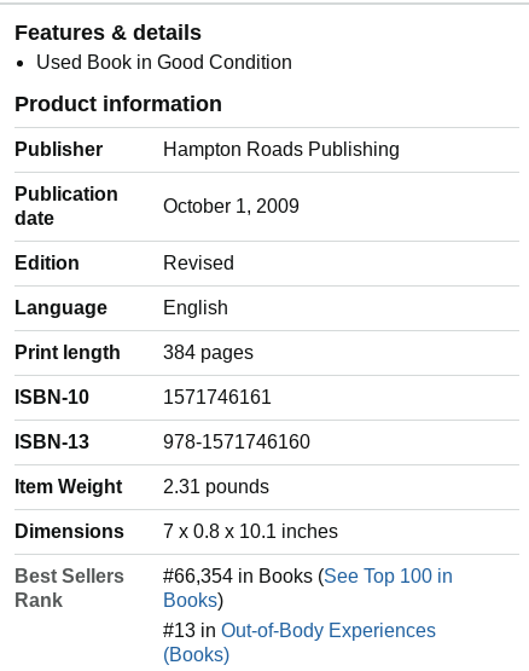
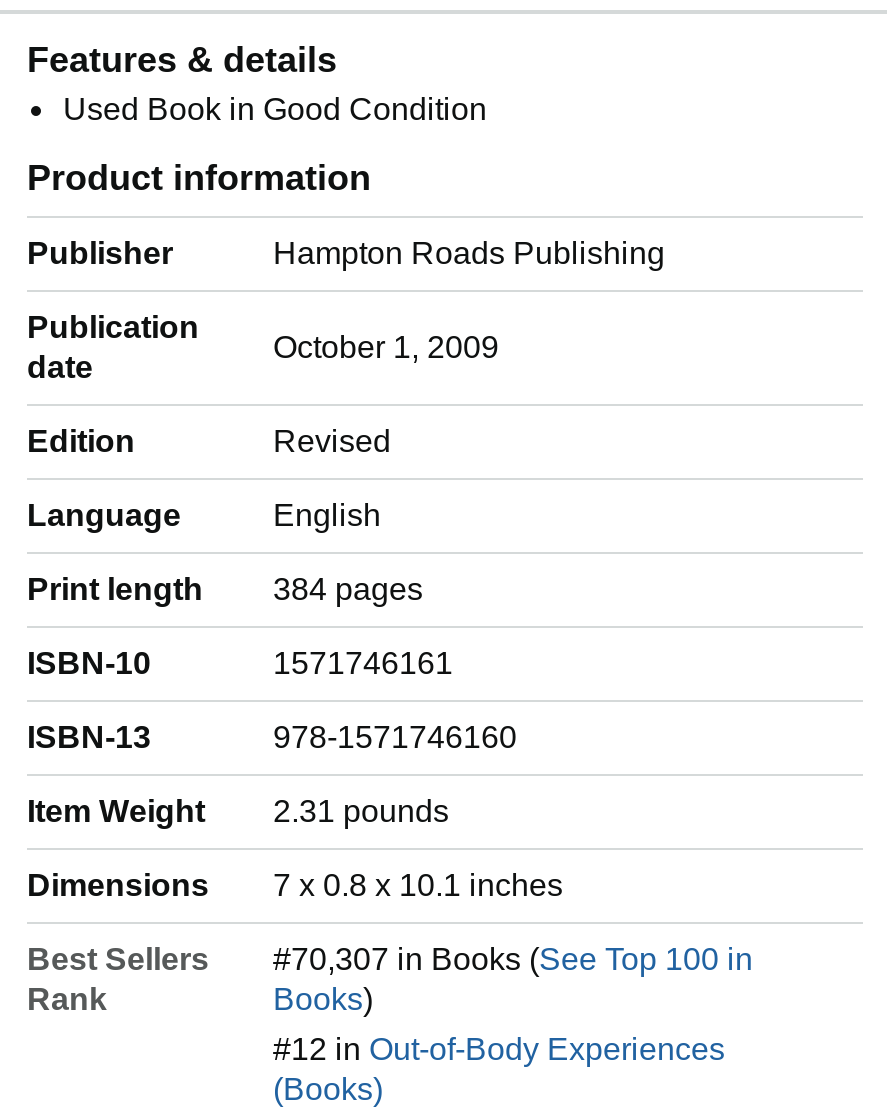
- #66,354 in Books (See Top 100 in
+ #70,307 in Books (See Top 100 in

- #13 in Out-of-Body Experiences
+ #12 in Out-of-Body Experiences
